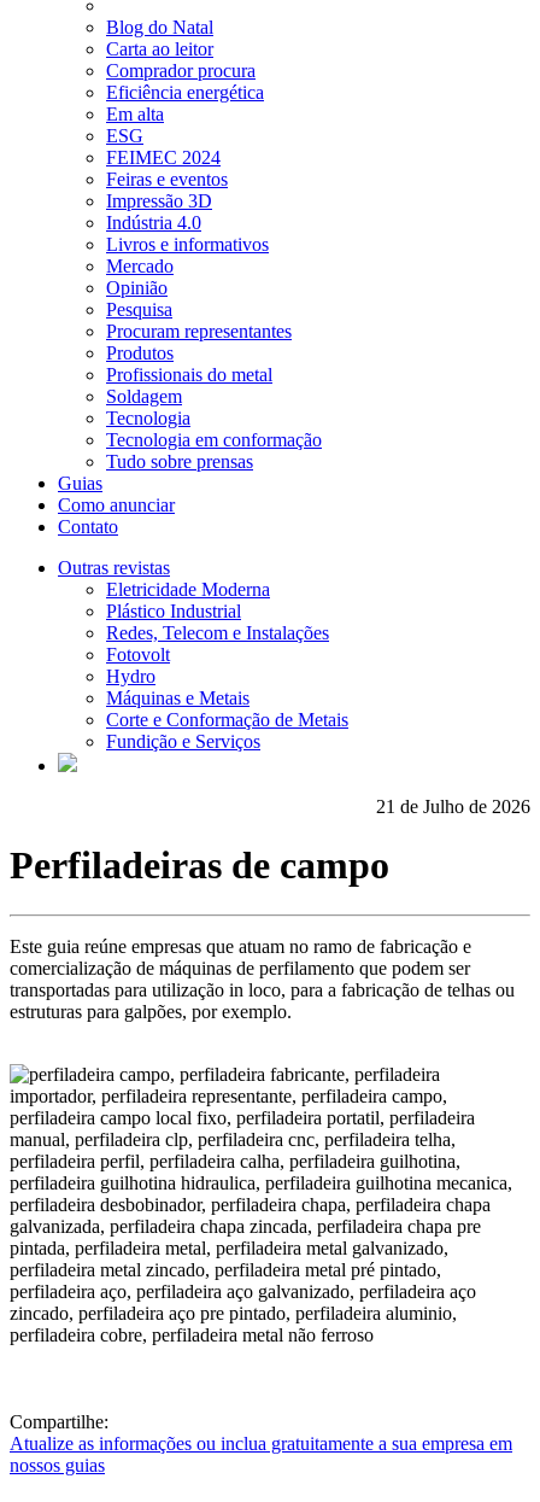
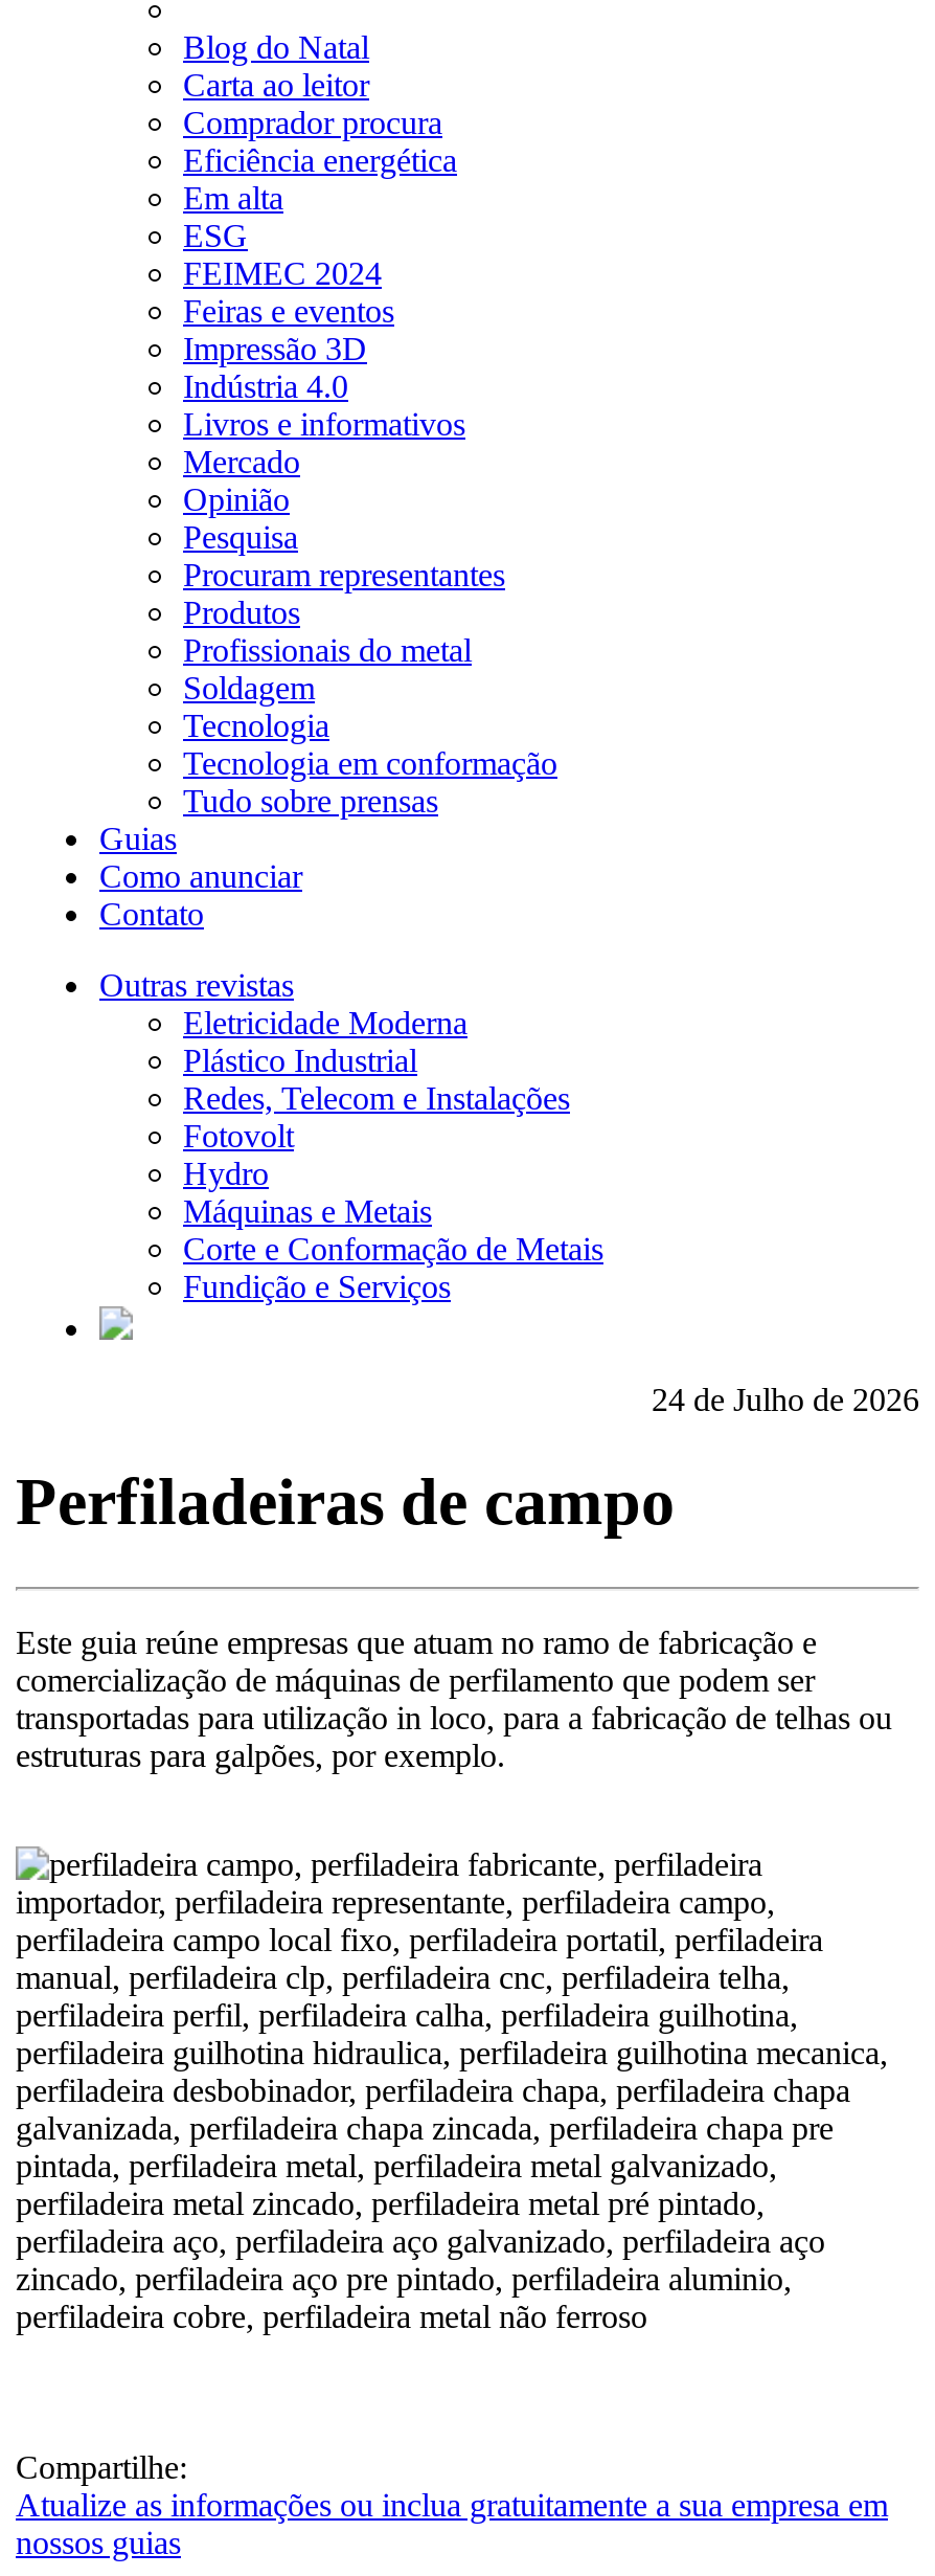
- 21 de Julho de 2026
+ 24 de Julho de 2026
